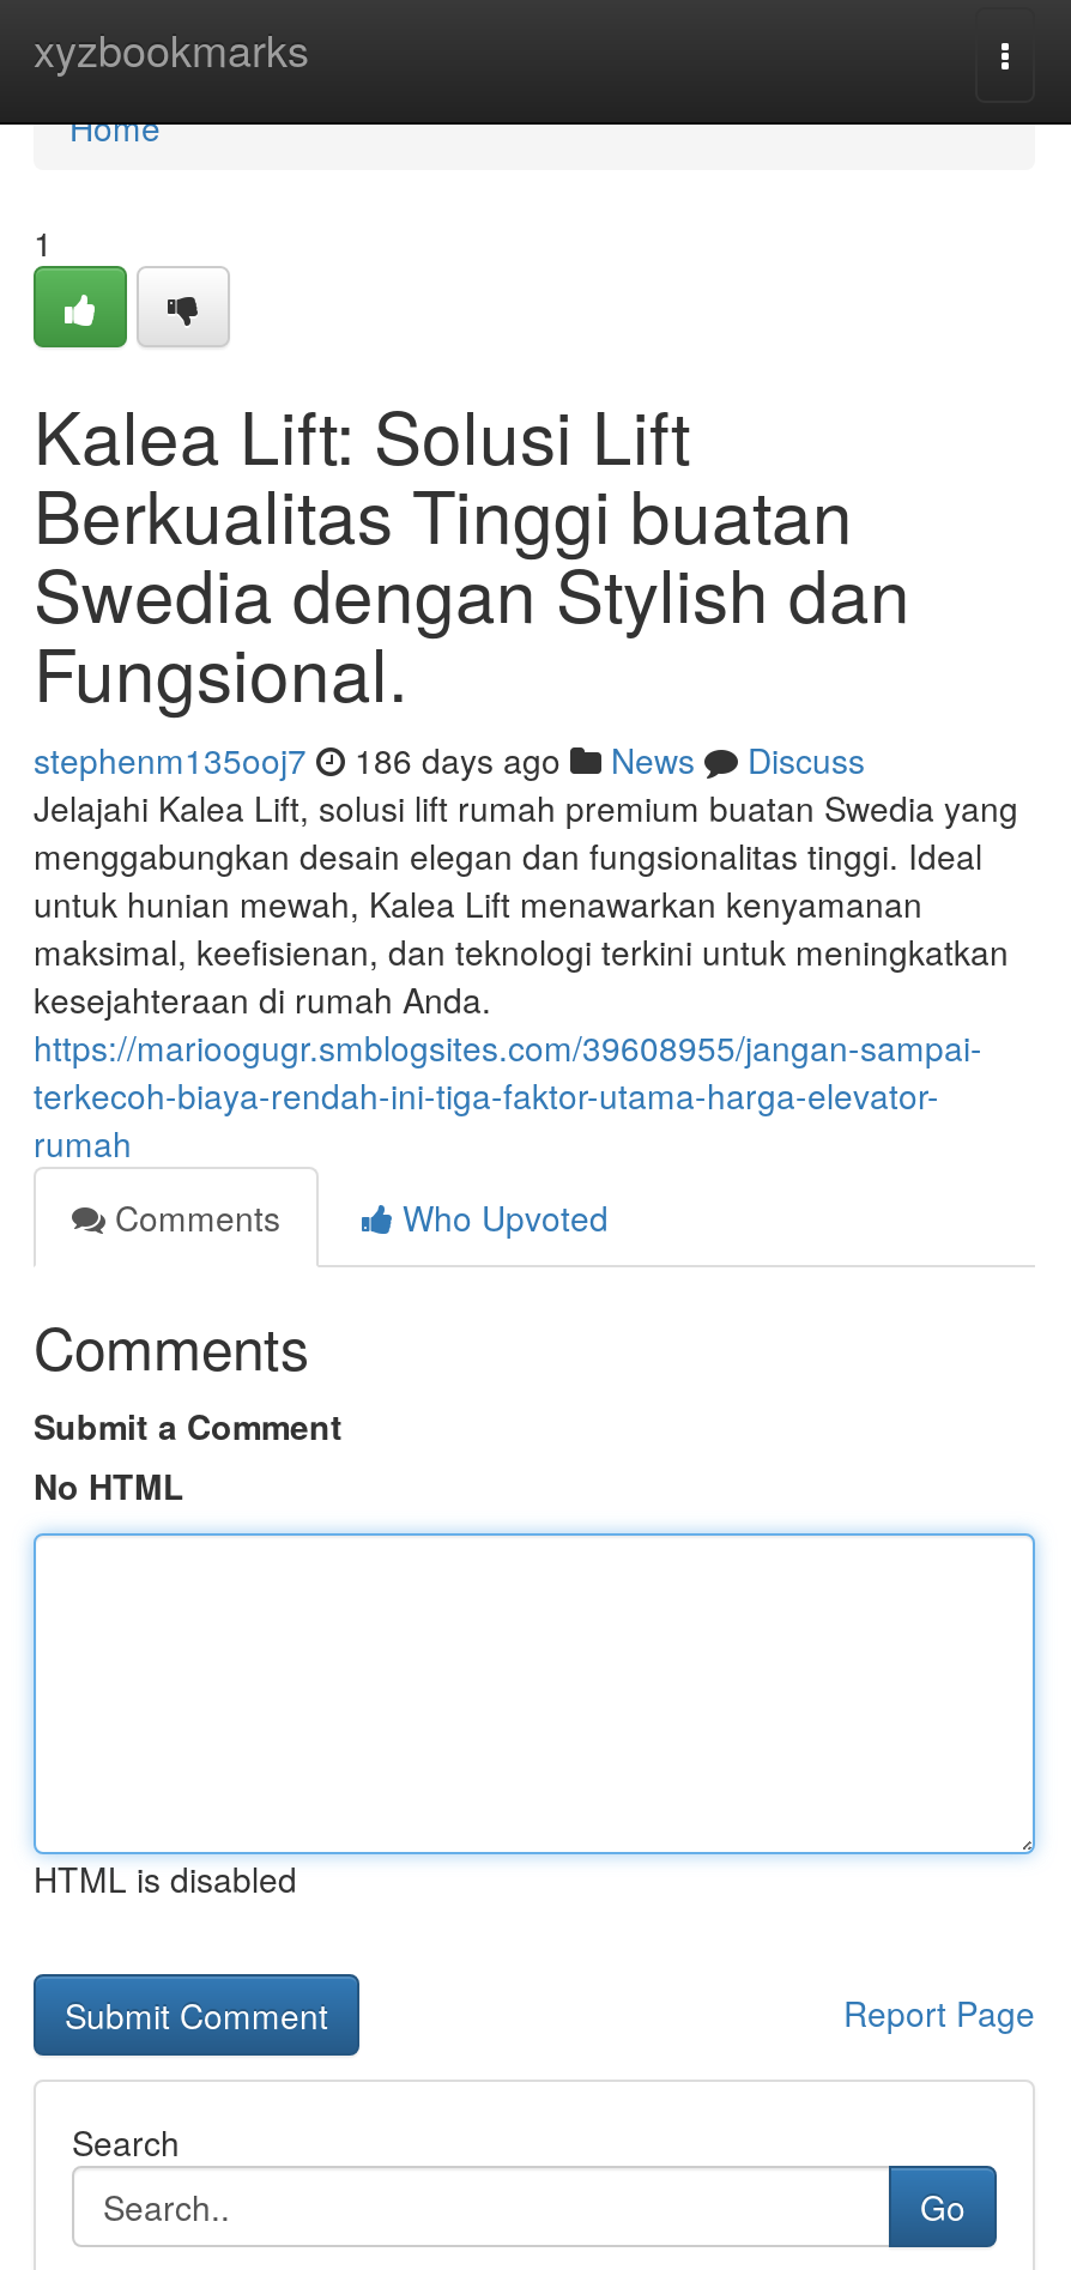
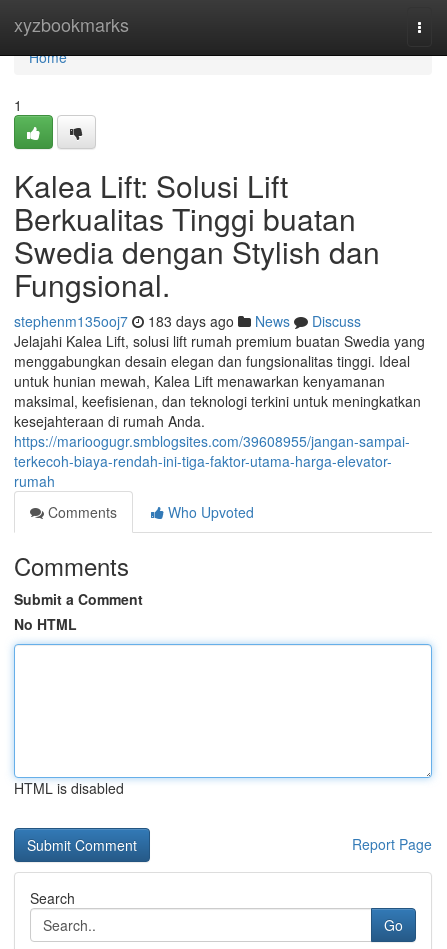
- stephenm135ooj7 186 days ago News Discuss
+ stephenm135ooj7 183 days ago News Discuss
